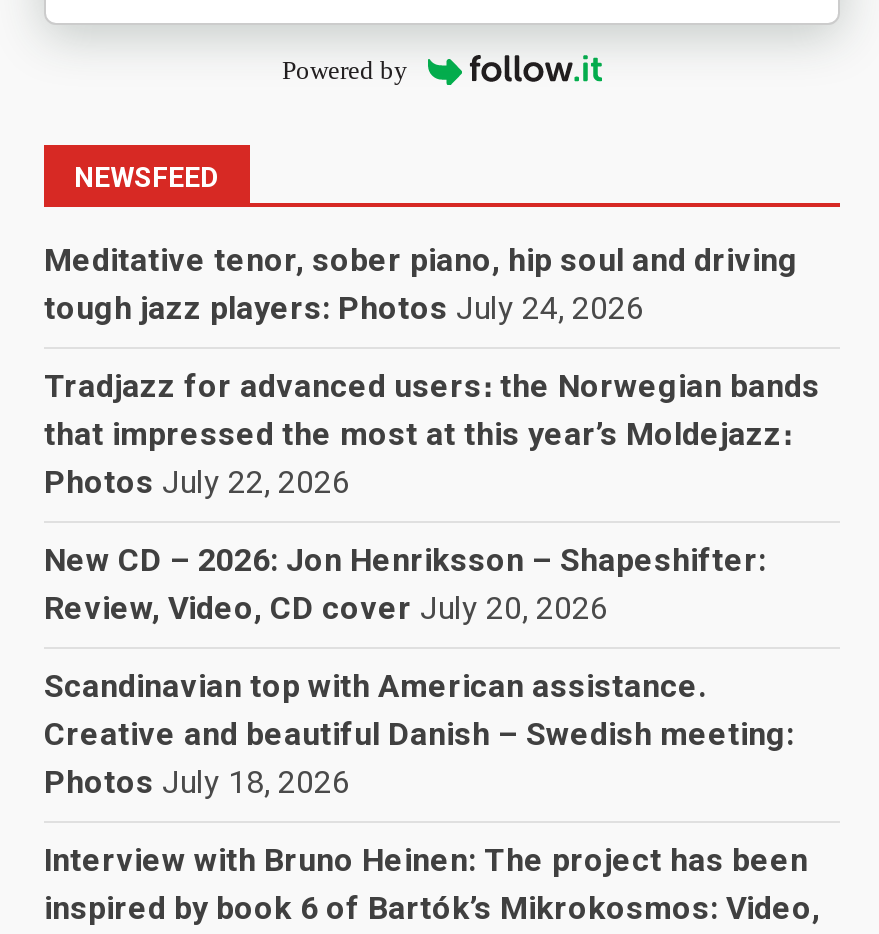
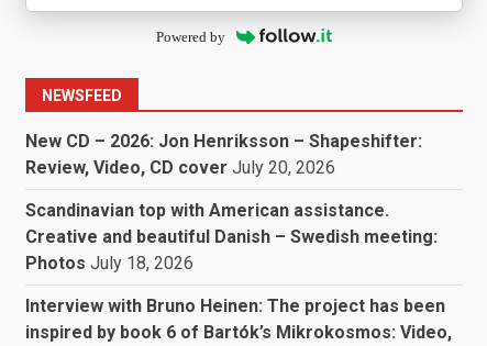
- Meditative tenor, sober piano, hip soul and driving
- tough jazz players: Photos July 24, 2026
- Tradjazz for advanced users։ the Norwegian bands
- that impressed the most at this year’s Moldejazz։
- Photos July 22, 2026
